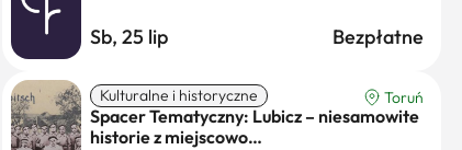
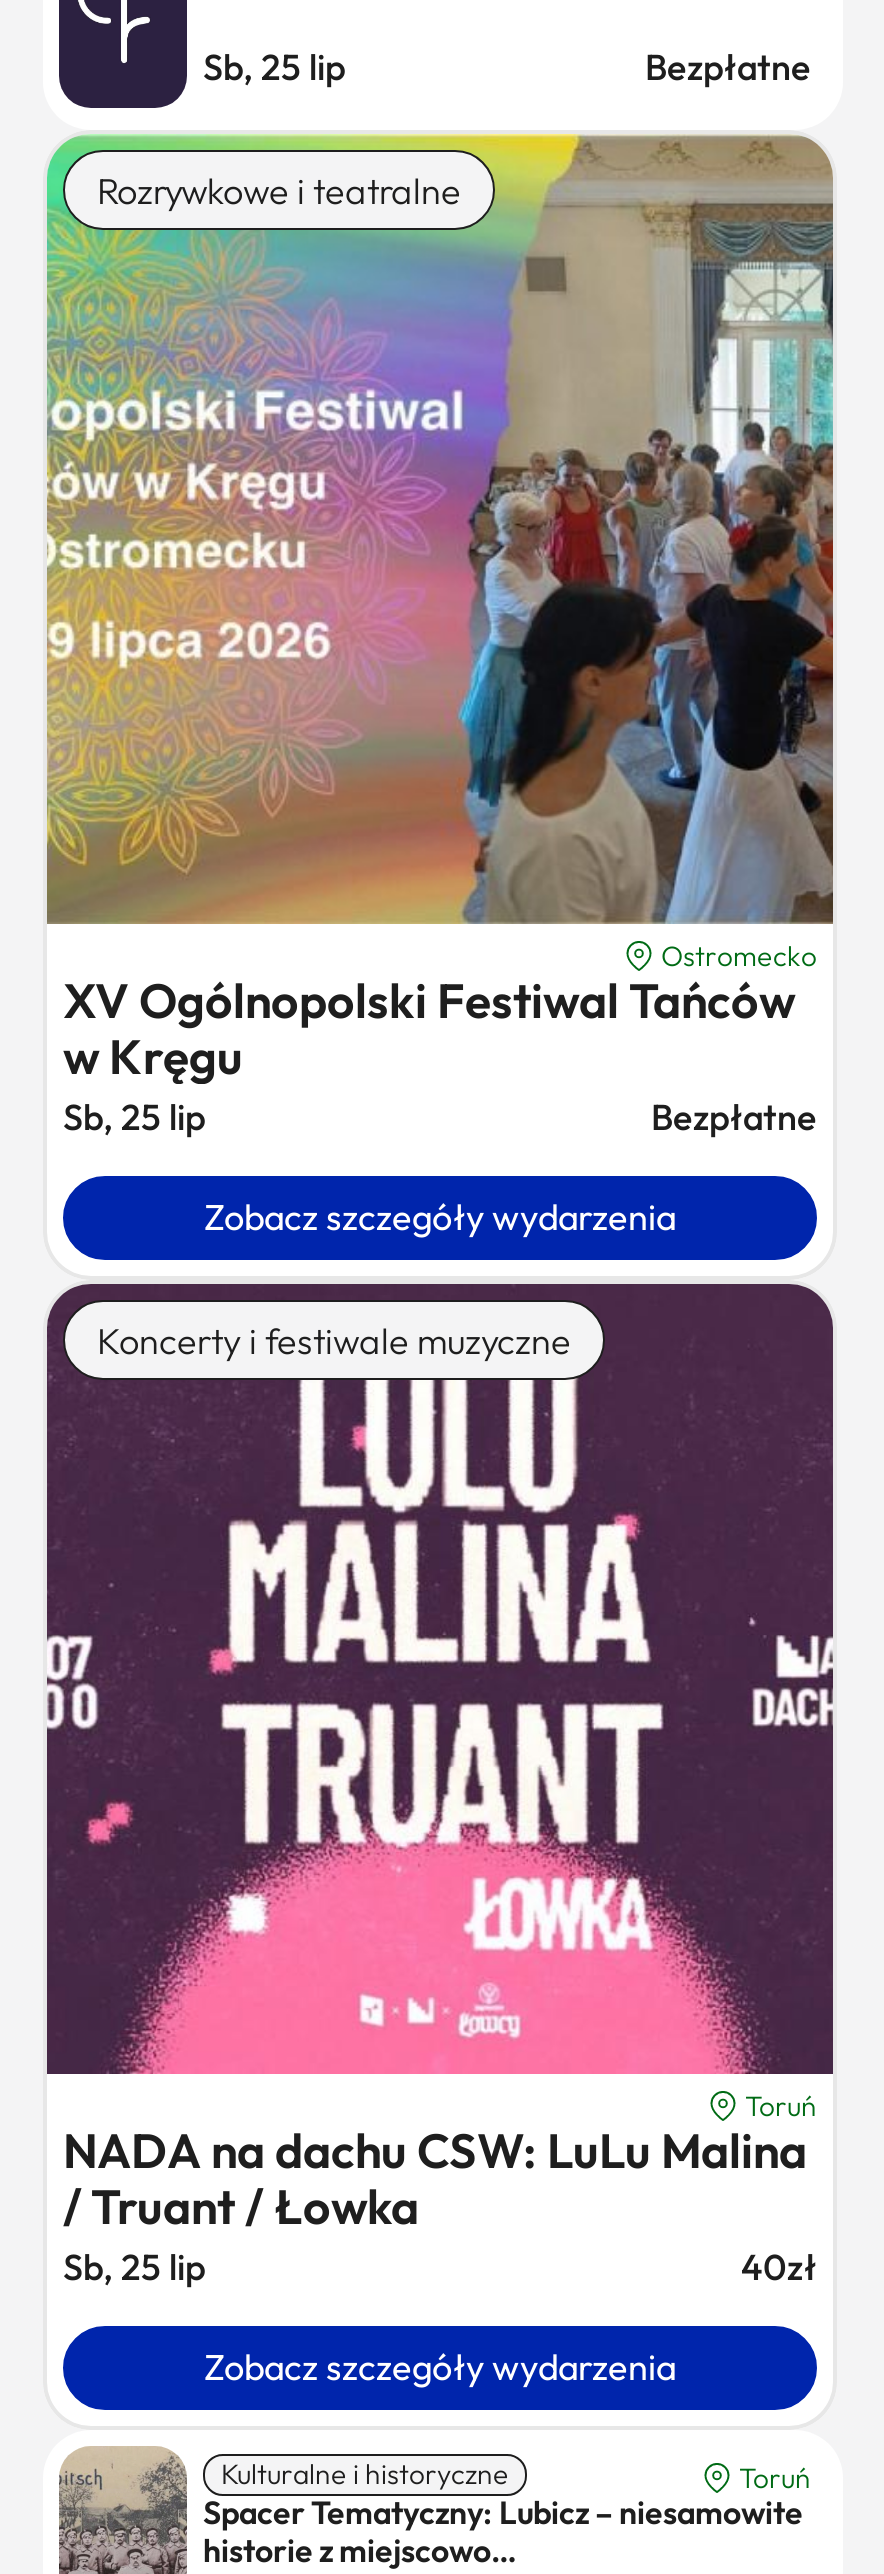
+ [image]
+ Rozrywkowe i teatralne

+ [image]
+ Ostromecko
+ XV Ogólnopolski Festiwal Tańców
+ w Kręgu
+ Sb, 25 lip
+ Bezpłatne
+ Zobacz szczegóły wydarzenia
+ Koncerty i festiwale muzyczne

+ Toruń
+ NADA na dachu CSW: LuLu Malina
+ / Truant / Łowka
+ Sb, 25 lip
+ 40zł
+ Zobacz szczegóły wydarzenia
